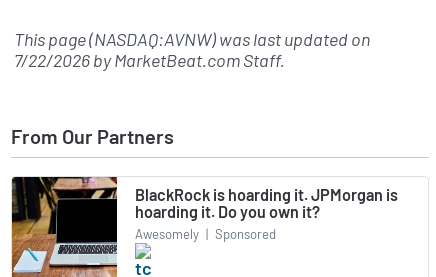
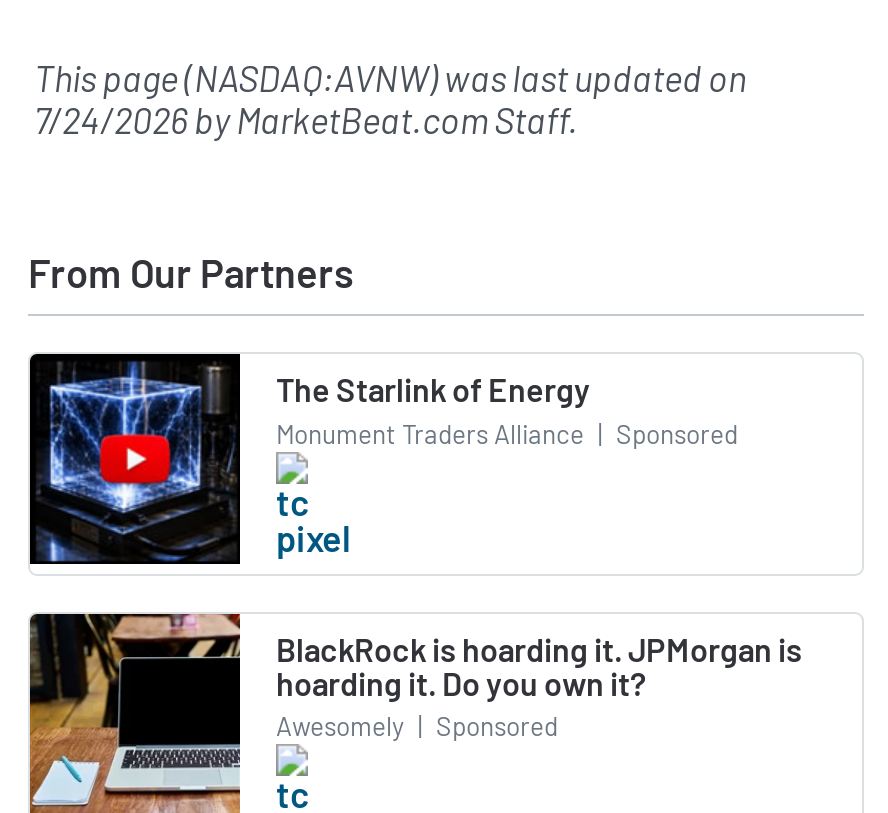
- 7/22/2026 by MarketBeat.com Staff.
+ 7/24/2026 by MarketBeat.com Staff.

+ [image]
+ The Starlink of Energy
+ Monument Traders Alliance
+ Sponsored

+ [image]
